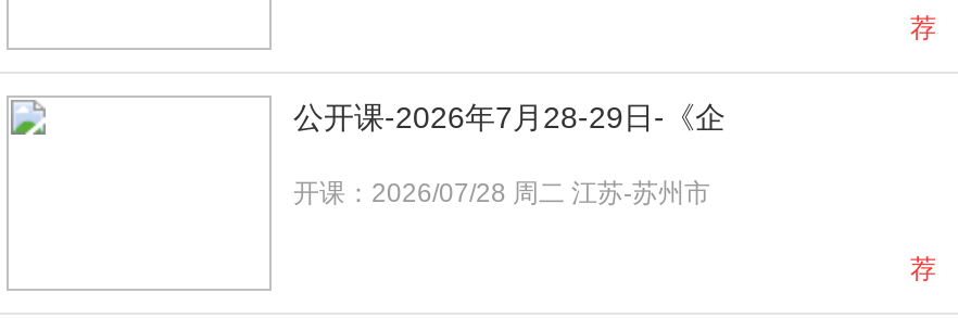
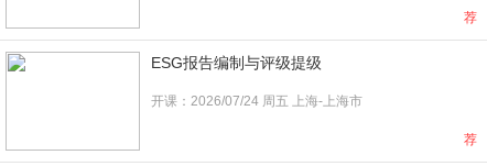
- 公开课-2026年7月28-29日-《企
+ ESG报告编制与评级提级

- 开课：2026/07/28 周二 江苏-苏州市
+ 开课：2026/07/24 周五 上海-上海市
